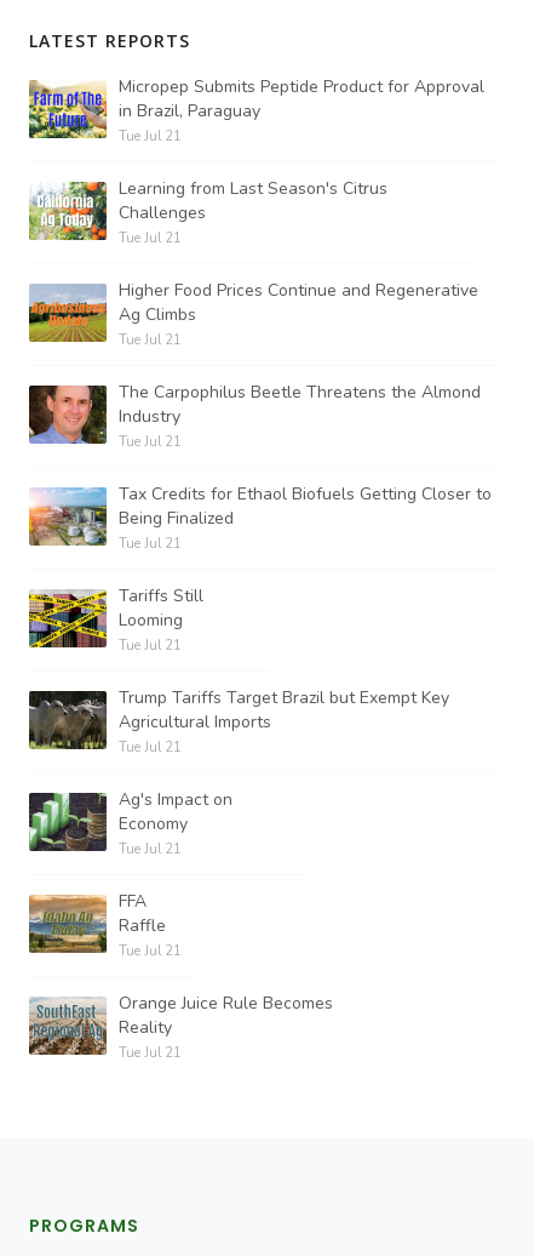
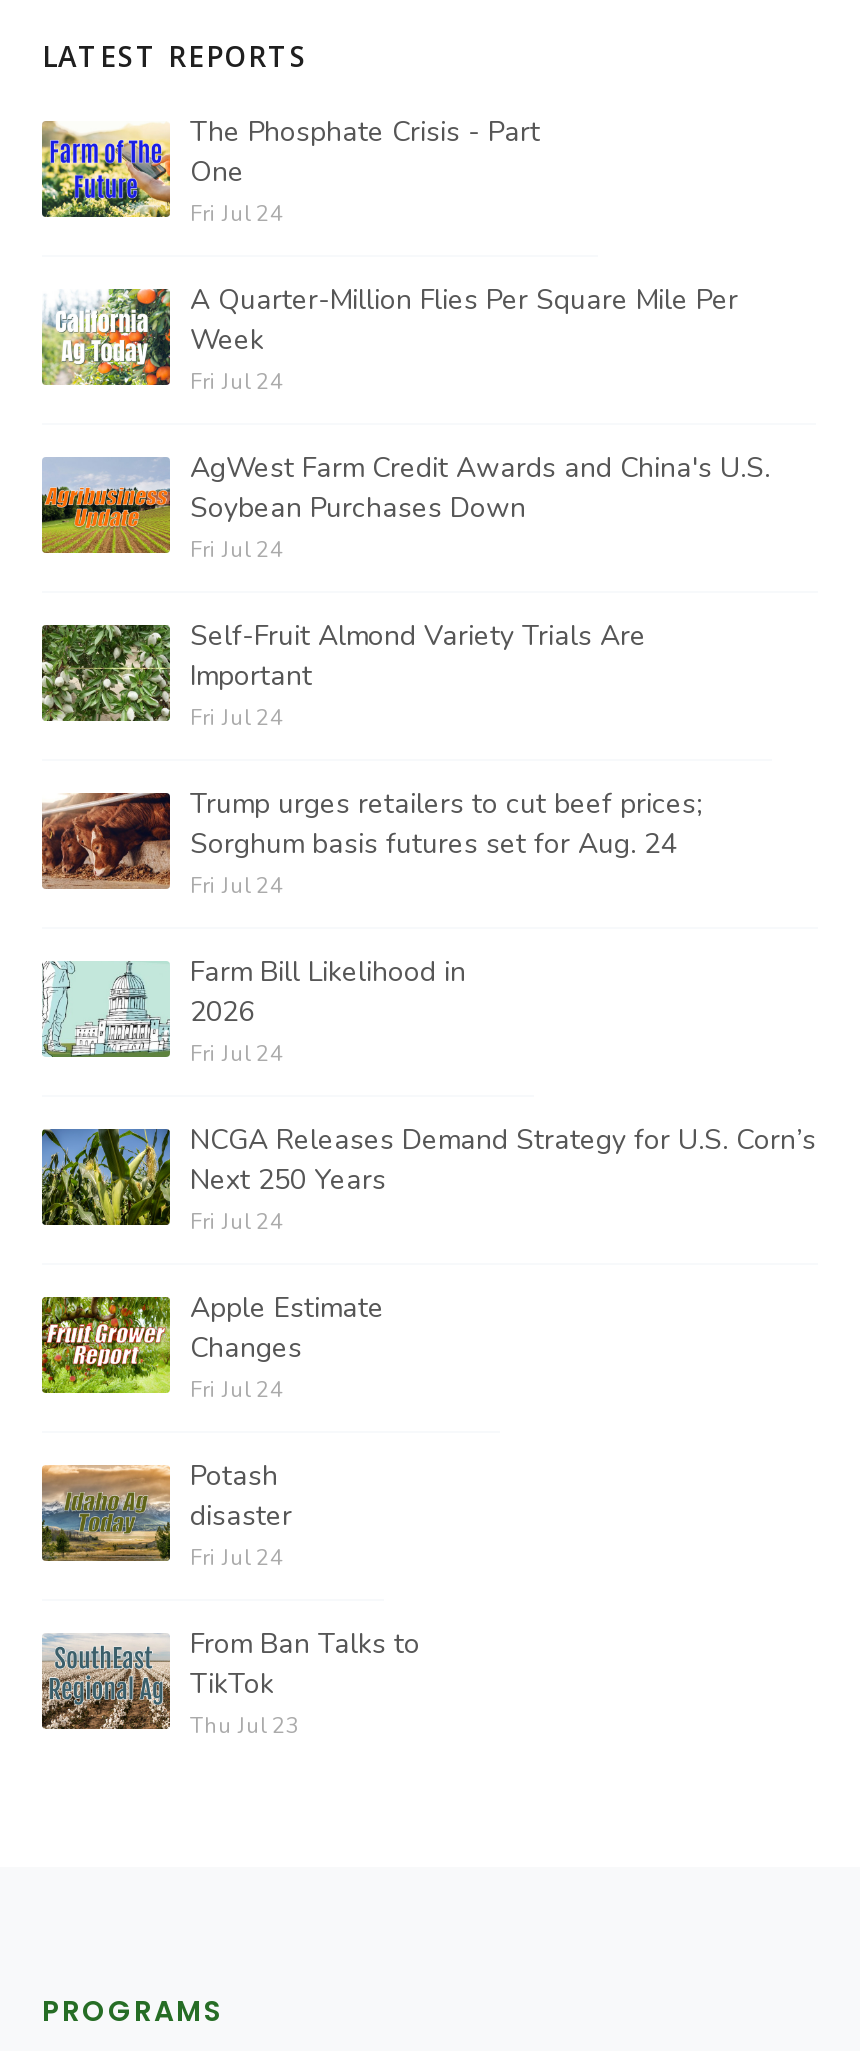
- Micropep Submits Peptide Product for Approval
- in Brazil, Paraguay
- Tue Jul 21
+ The Phosphate Crisis - Part
+ One
+ Fri Jul 24

- Learning from Last Season's Citrus
- Challenges
- Tue Jul 21
+ A Quarter-Million Flies Per Square Mile Per
+ Week
+ Fri Jul 24

- Higher Food Prices Continue and Regenerative
- Ag Climbs
- Tue Jul 21
+ AgWest Farm Credit Awards and China's U.S.
+ Soybean Purchases Down
+ Fri Jul 24

- [image]
- The Carpophilus Beetle Threatens the Almond
- Industry
- Tue Jul 21
+ [image]
+ Self-Fruit Almond Variety Trials Are
+ Important
+ Fri Jul 24

- [image]
- Tax Credits for Ethaol Biofuels Getting Closer to
- Being Finalized
- Tue Jul 21
+ [image]
+ Trump urges retailers to cut beef prices;
+ Sorghum basis futures set for Aug. 24
+ Fri Jul 24

- [image]
- Tariffs Still
- Looming
- Tue Jul 21
+ [image]
+ Farm Bill Likelihood in
+ 2026
+ Fri Jul 24

- [image]
- Trump Tariffs Target Brazil but Exempt Key
- Agricultural Imports
- Tue Jul 21
+ [image]
+ NCGA Releases Demand Strategy for U.S. Corn’s
+ Next 250 Years
+ Fri Jul 24

- [image]
- Ag's Impact on
- Economy
- Tue Jul 21
+ [image]
+ Apple Estimate
+ Changes
+ Fri Jul 24

- FFA
- Raffle
- Tue Jul 21
+ Potash
+ disaster
+ Fri Jul 24

- Orange Juice Rule Becomes
- Reality
- Tue Jul 21
+ From Ban Talks to
+ TikTok
+ Thu Jul 23
